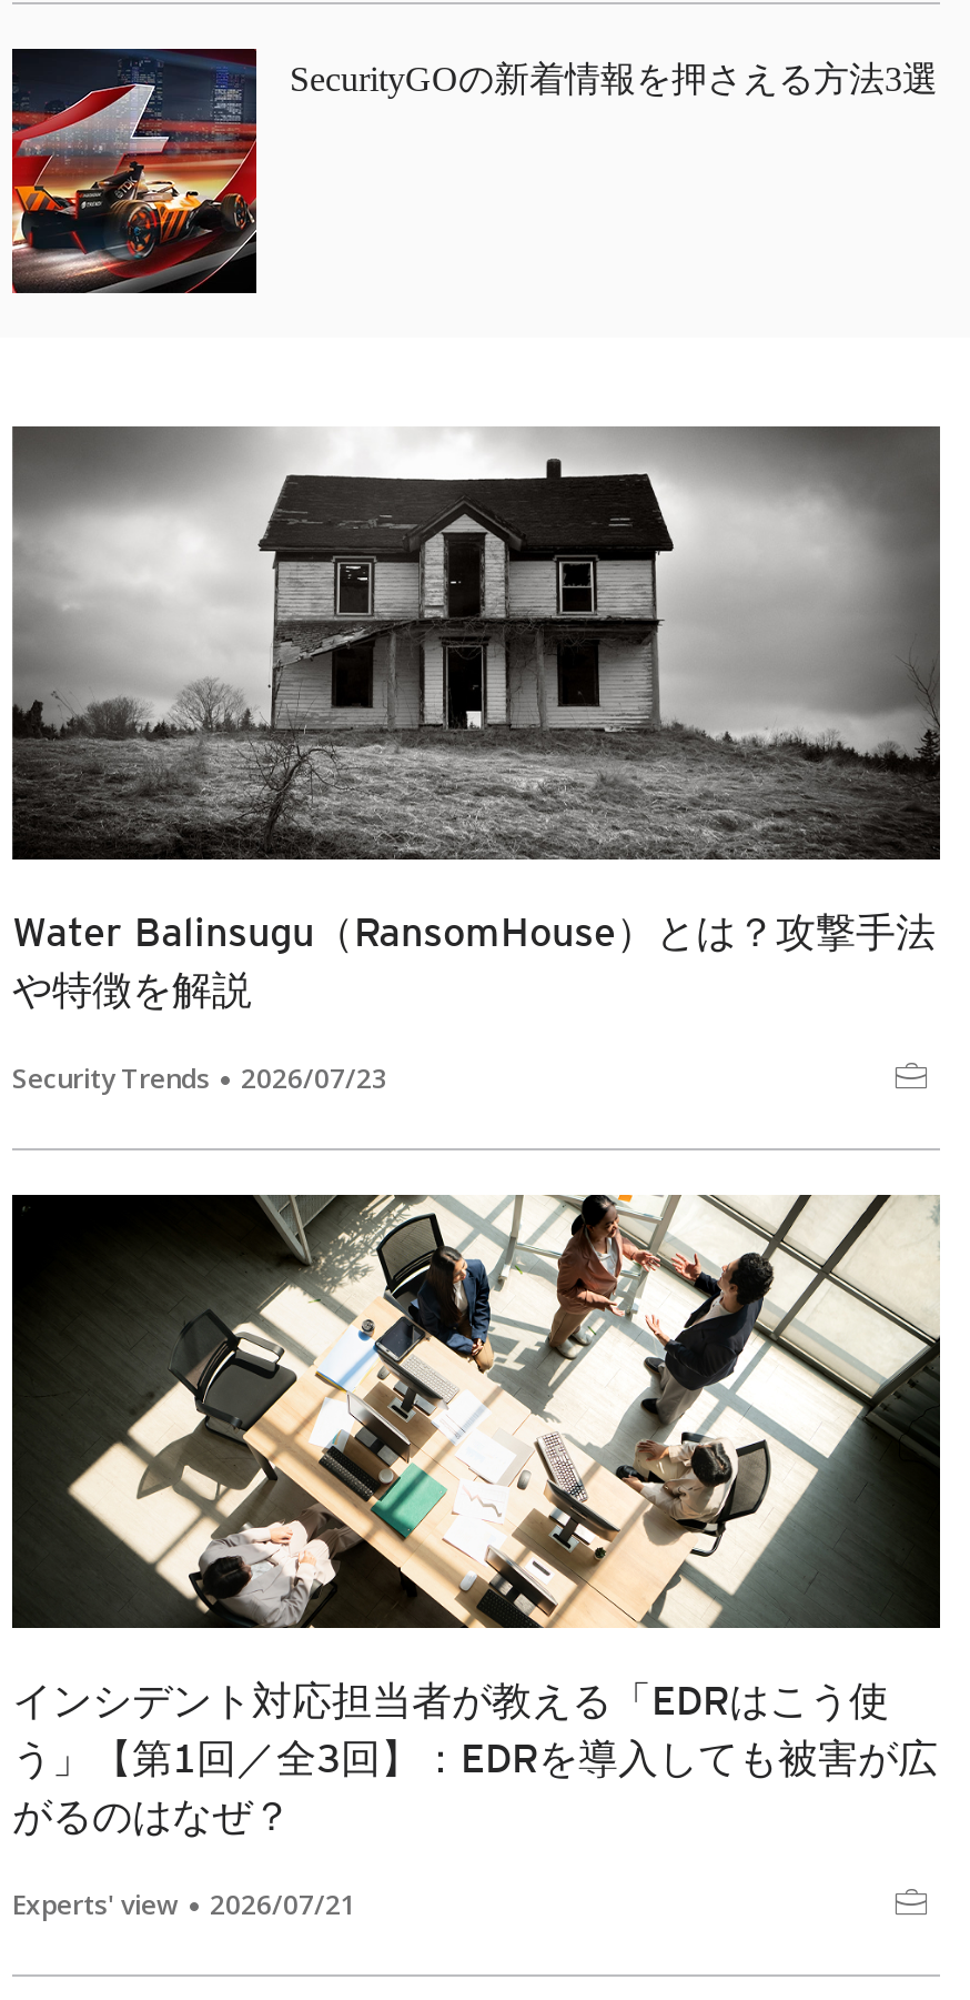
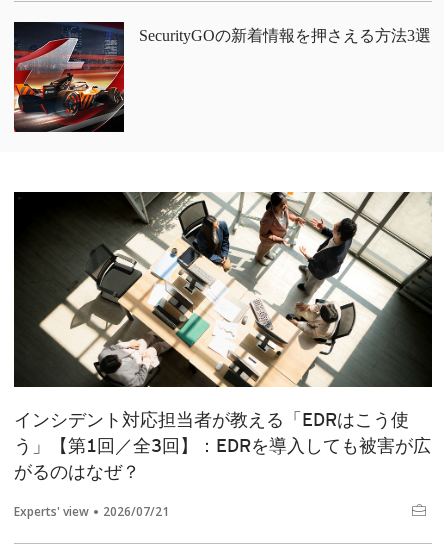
- [image]
- Water Balinsugu（RansomHouse）とは？攻撃手法
- や特徴を解説
- Security Trends
- 2026/07/23
